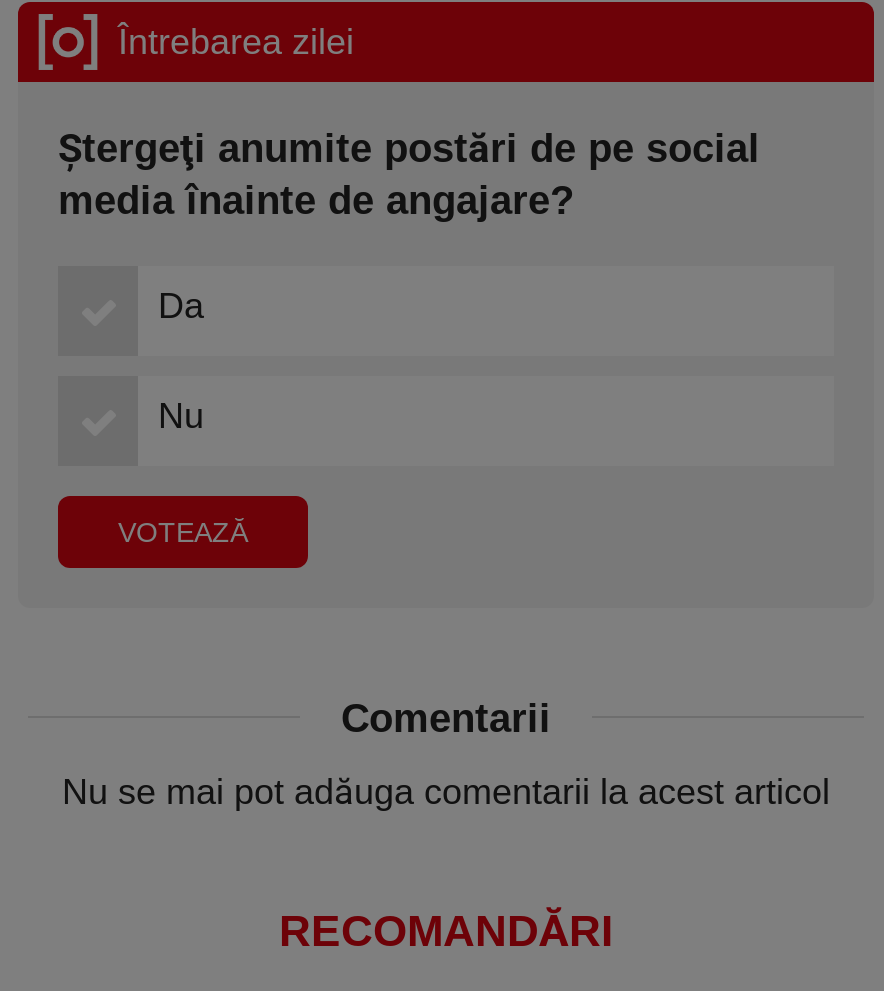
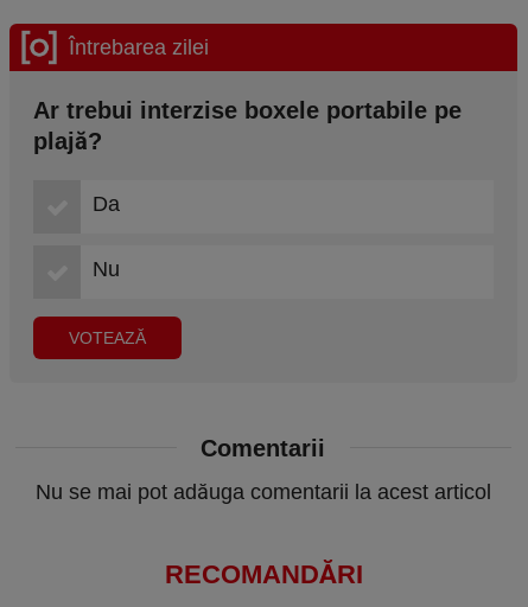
- Ştergeţi anumite postări de pe social
- media înainte de angajare?
+ Ar trebui interzise boxele portabile pe
+ plajă?
